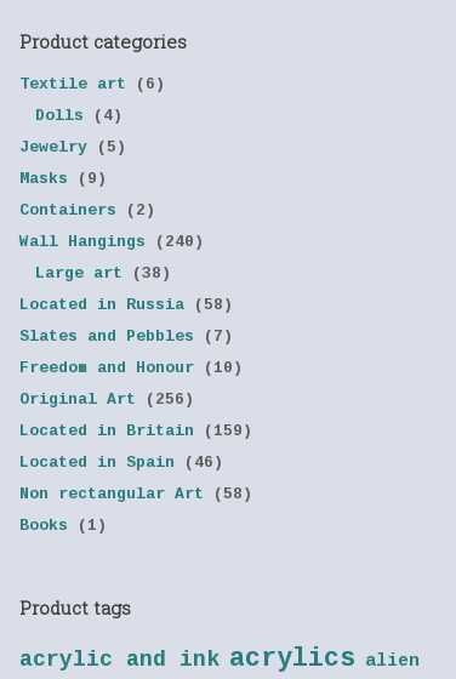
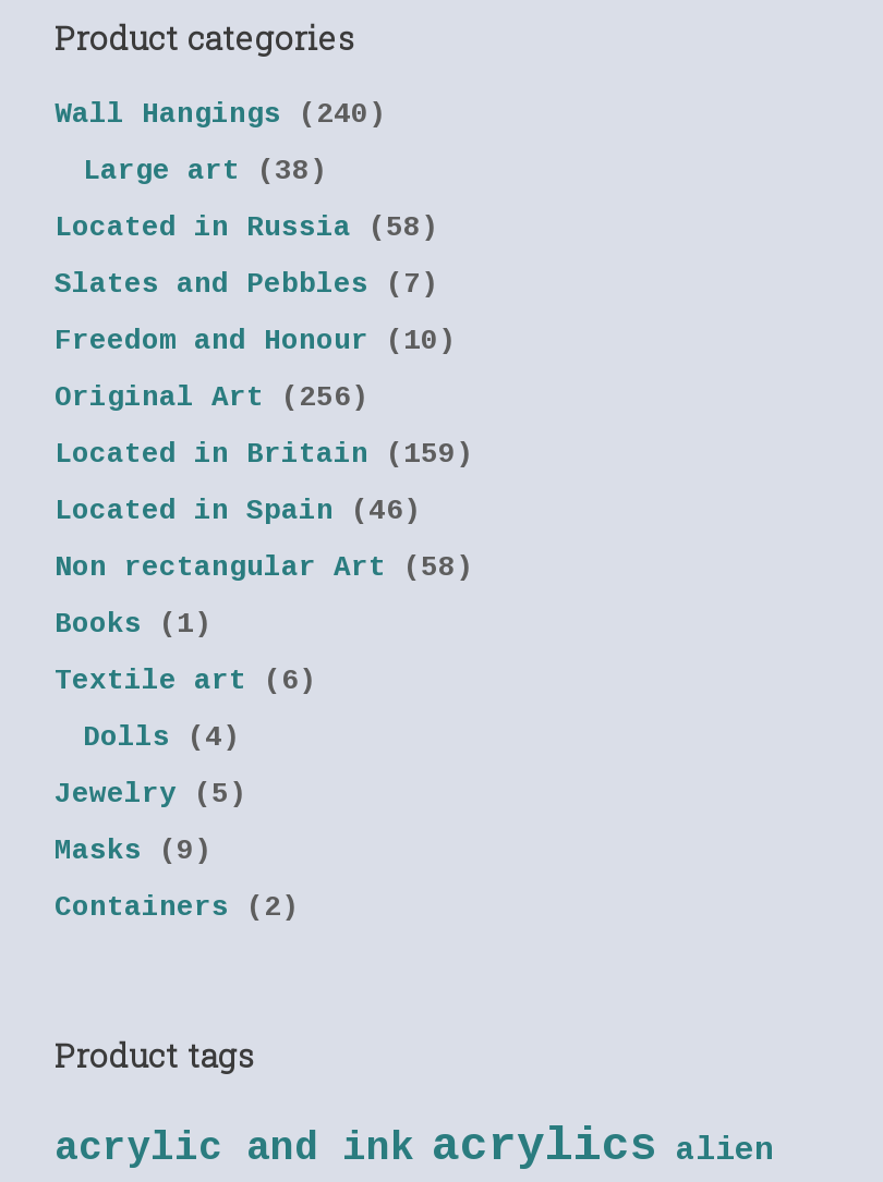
moved down: Textile art (6) | Dolls (4) | Jewelry (5) | Masks (9) | Containers (2)

moved up: Wall Hangings (240) | Large art (38) | Located in Russia (58) | ... | Non rectangular Art (58) | Books (1)
